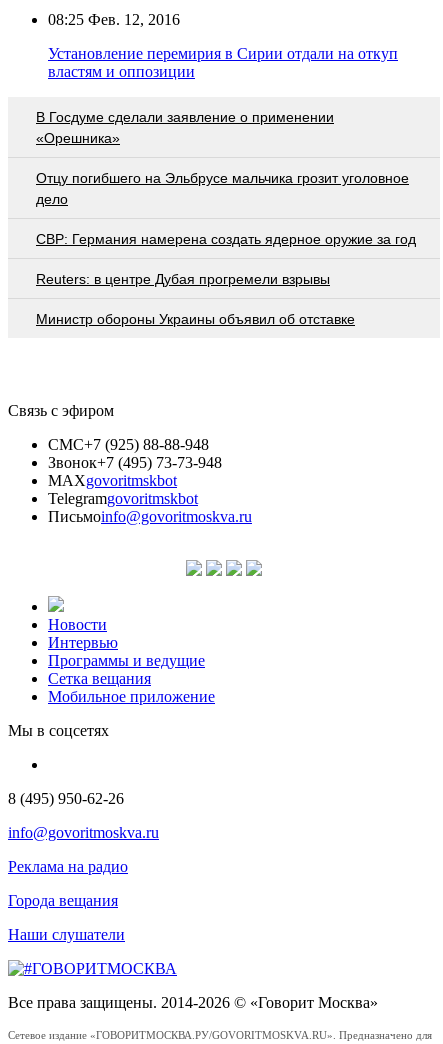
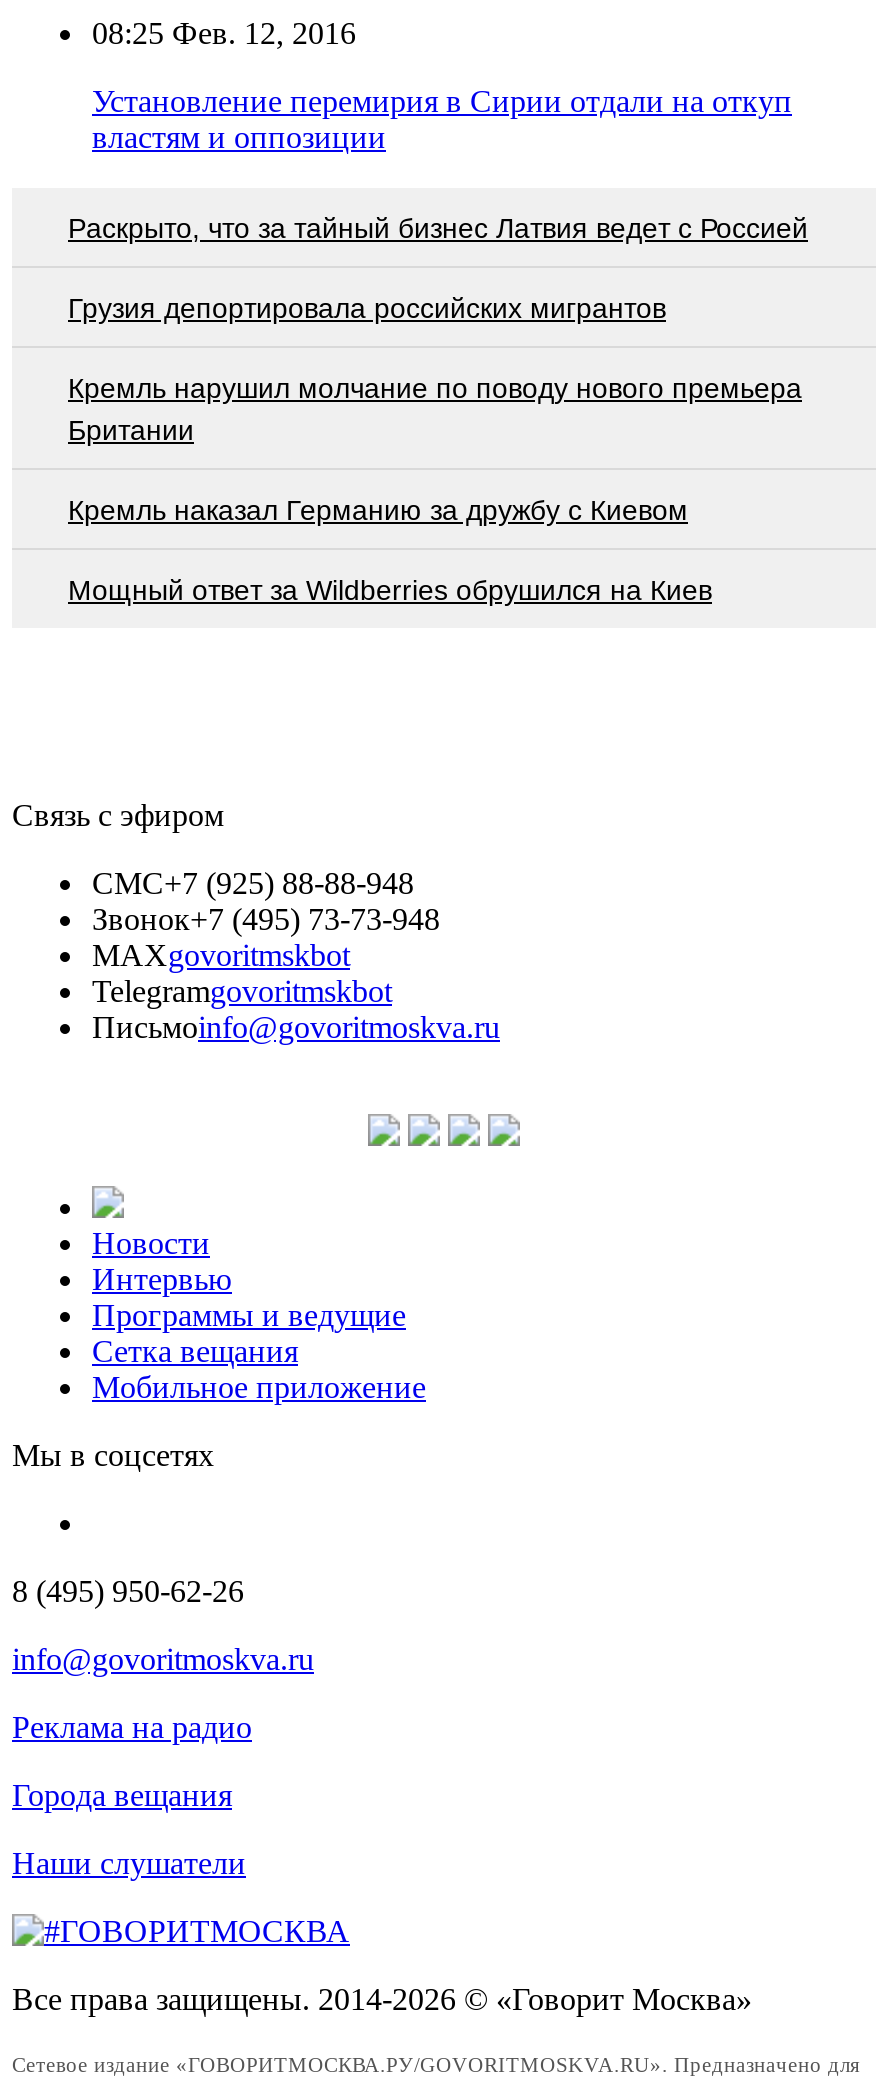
- В Госдуме сделали заявление о применении
- «Орешника»
+ Раскрыто, что за тайный бизнес Латвия ведет с Россией

- Отцу погибшего на Эльбрусе мальчика грозит уголовное
- дело
+ Грузия депортировала российских мигрантов

- СВР: Германия намерена создать ядерное оружие за год
+ Кремль нарушил молчание по поводу нового премьера
+ Британии

- Reuters: в центре Дубая прогремели взрывы
+ Кремль наказал Германию за дружбу с Киевом

- Министр обороны Украины объявил об отставке
+ Мощный ответ за Wildberries обрушился на Киев
